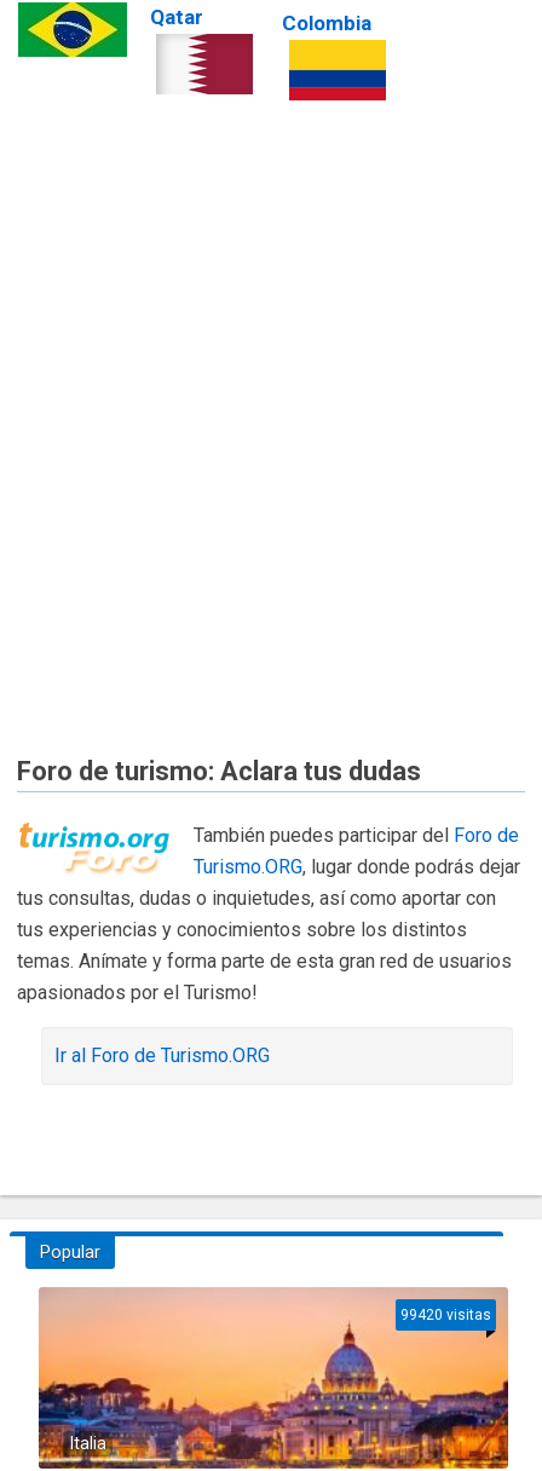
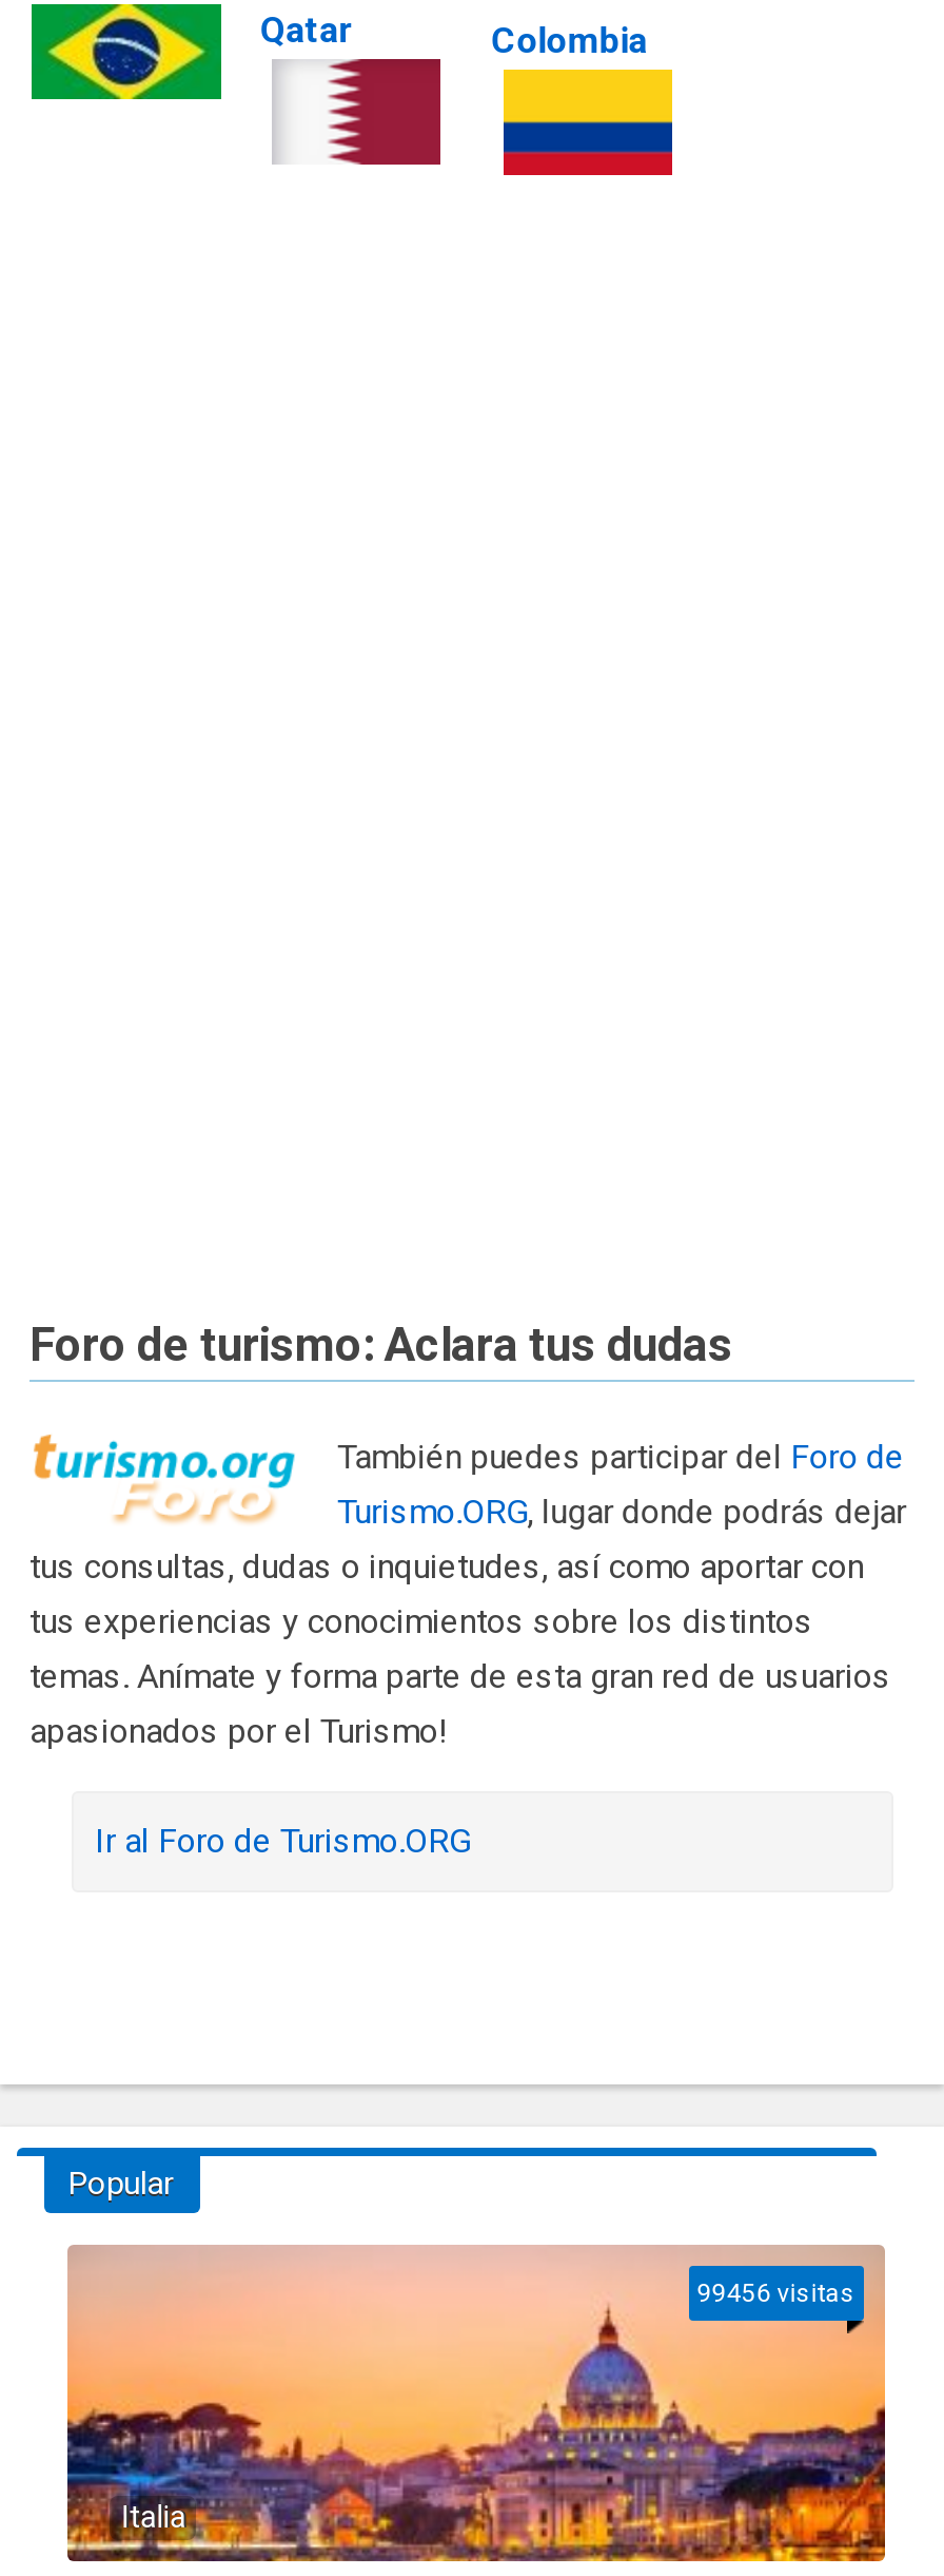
- 99420 visitas
+ 99456 visitas
